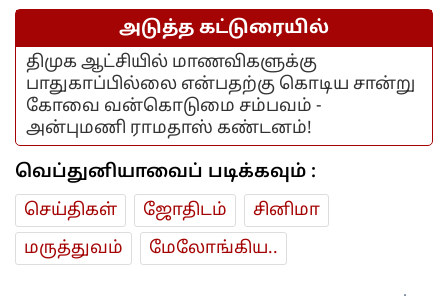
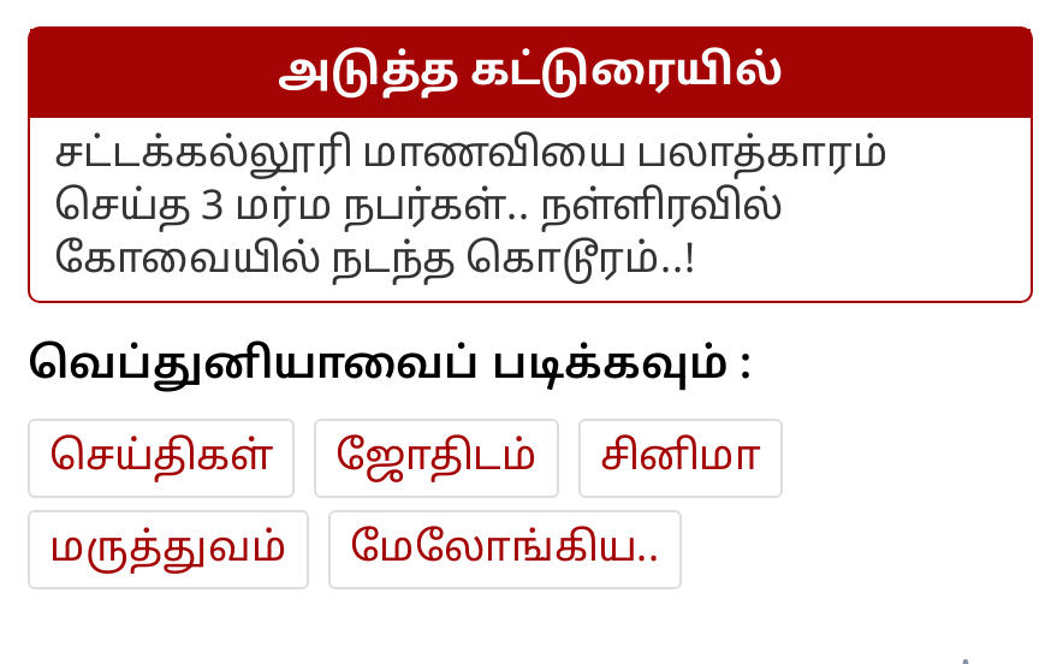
- திமுக ஆட்சியில் மாணவிகளுக்கு
- பாதுகாப்பில்லை என்பதற்கு கொடிய சான்று
- கோவை வன்கொடுமை சம்பவம் -
- அன்புமணி ராமதாஸ் கண்டனம்!
+ சட்டக்கல்லூரி மாணவியை பலாத்காரம்
+ செய்த 3 மர்ம நபர்கள்.. நள்ளிரவில்
+ கோவையில் நடந்த கொடூரம்..!
